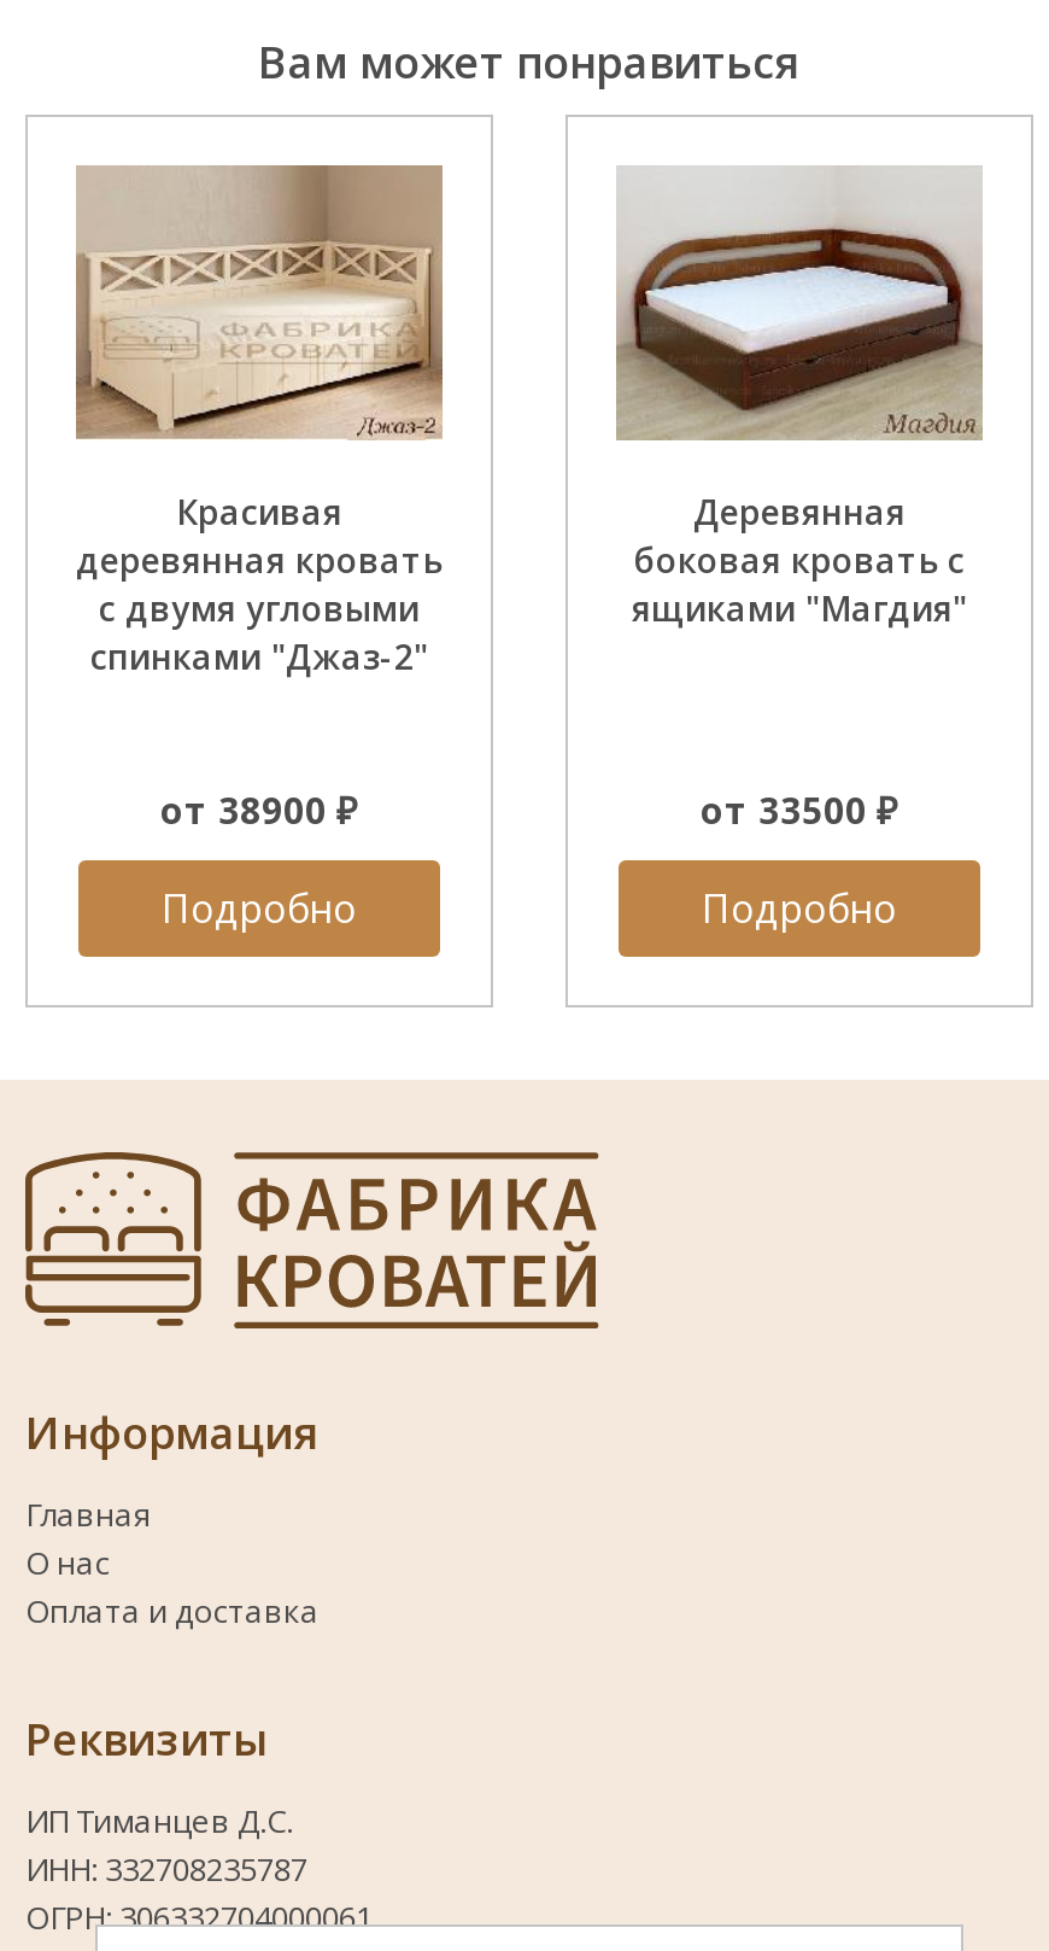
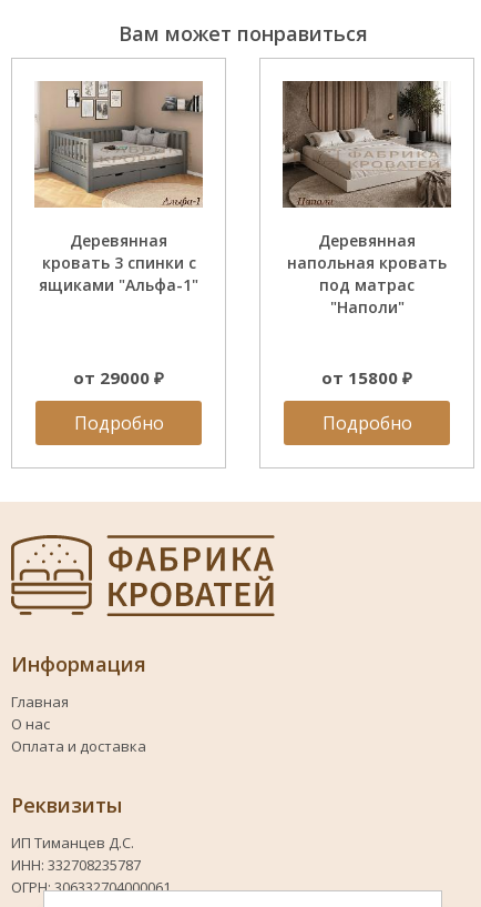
- [image]
- Красивая
- деревянная кровать
- с двумя угловыми
- спинками "Джаз-2"
+ [image]
+ Деревянная
+ кровать 3 спинки с
+ ящиками "Альфа-1"

- [image]
- боковая кровать с
- ящиками "Магдия"
+ [image]
+ напольная кровать
+ под матрас
+ "Наполи"

- от 38900 ₽
+ от 29000 ₽

- от 33500 ₽
+ от 15800 ₽
